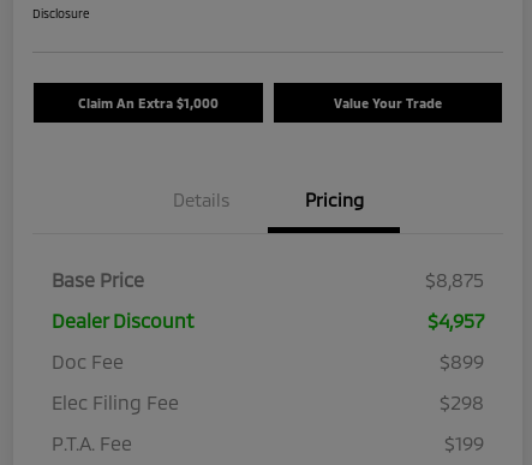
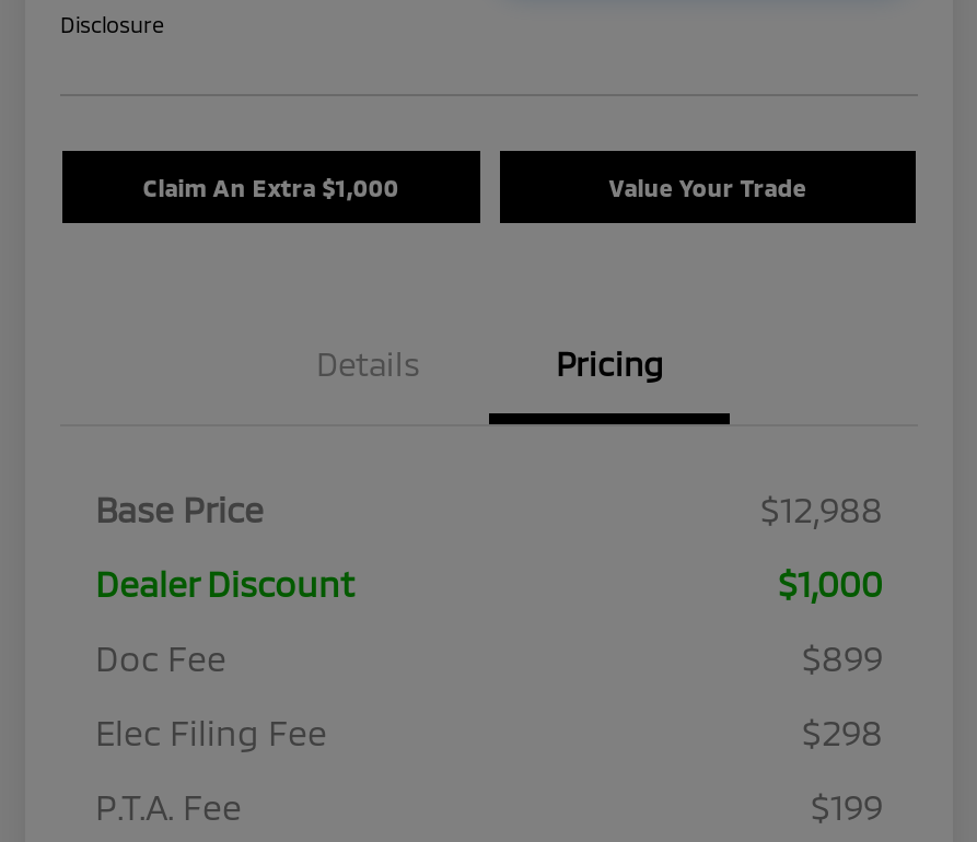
- $8,875
+ $12,988

- $4,957
+ $1,000
